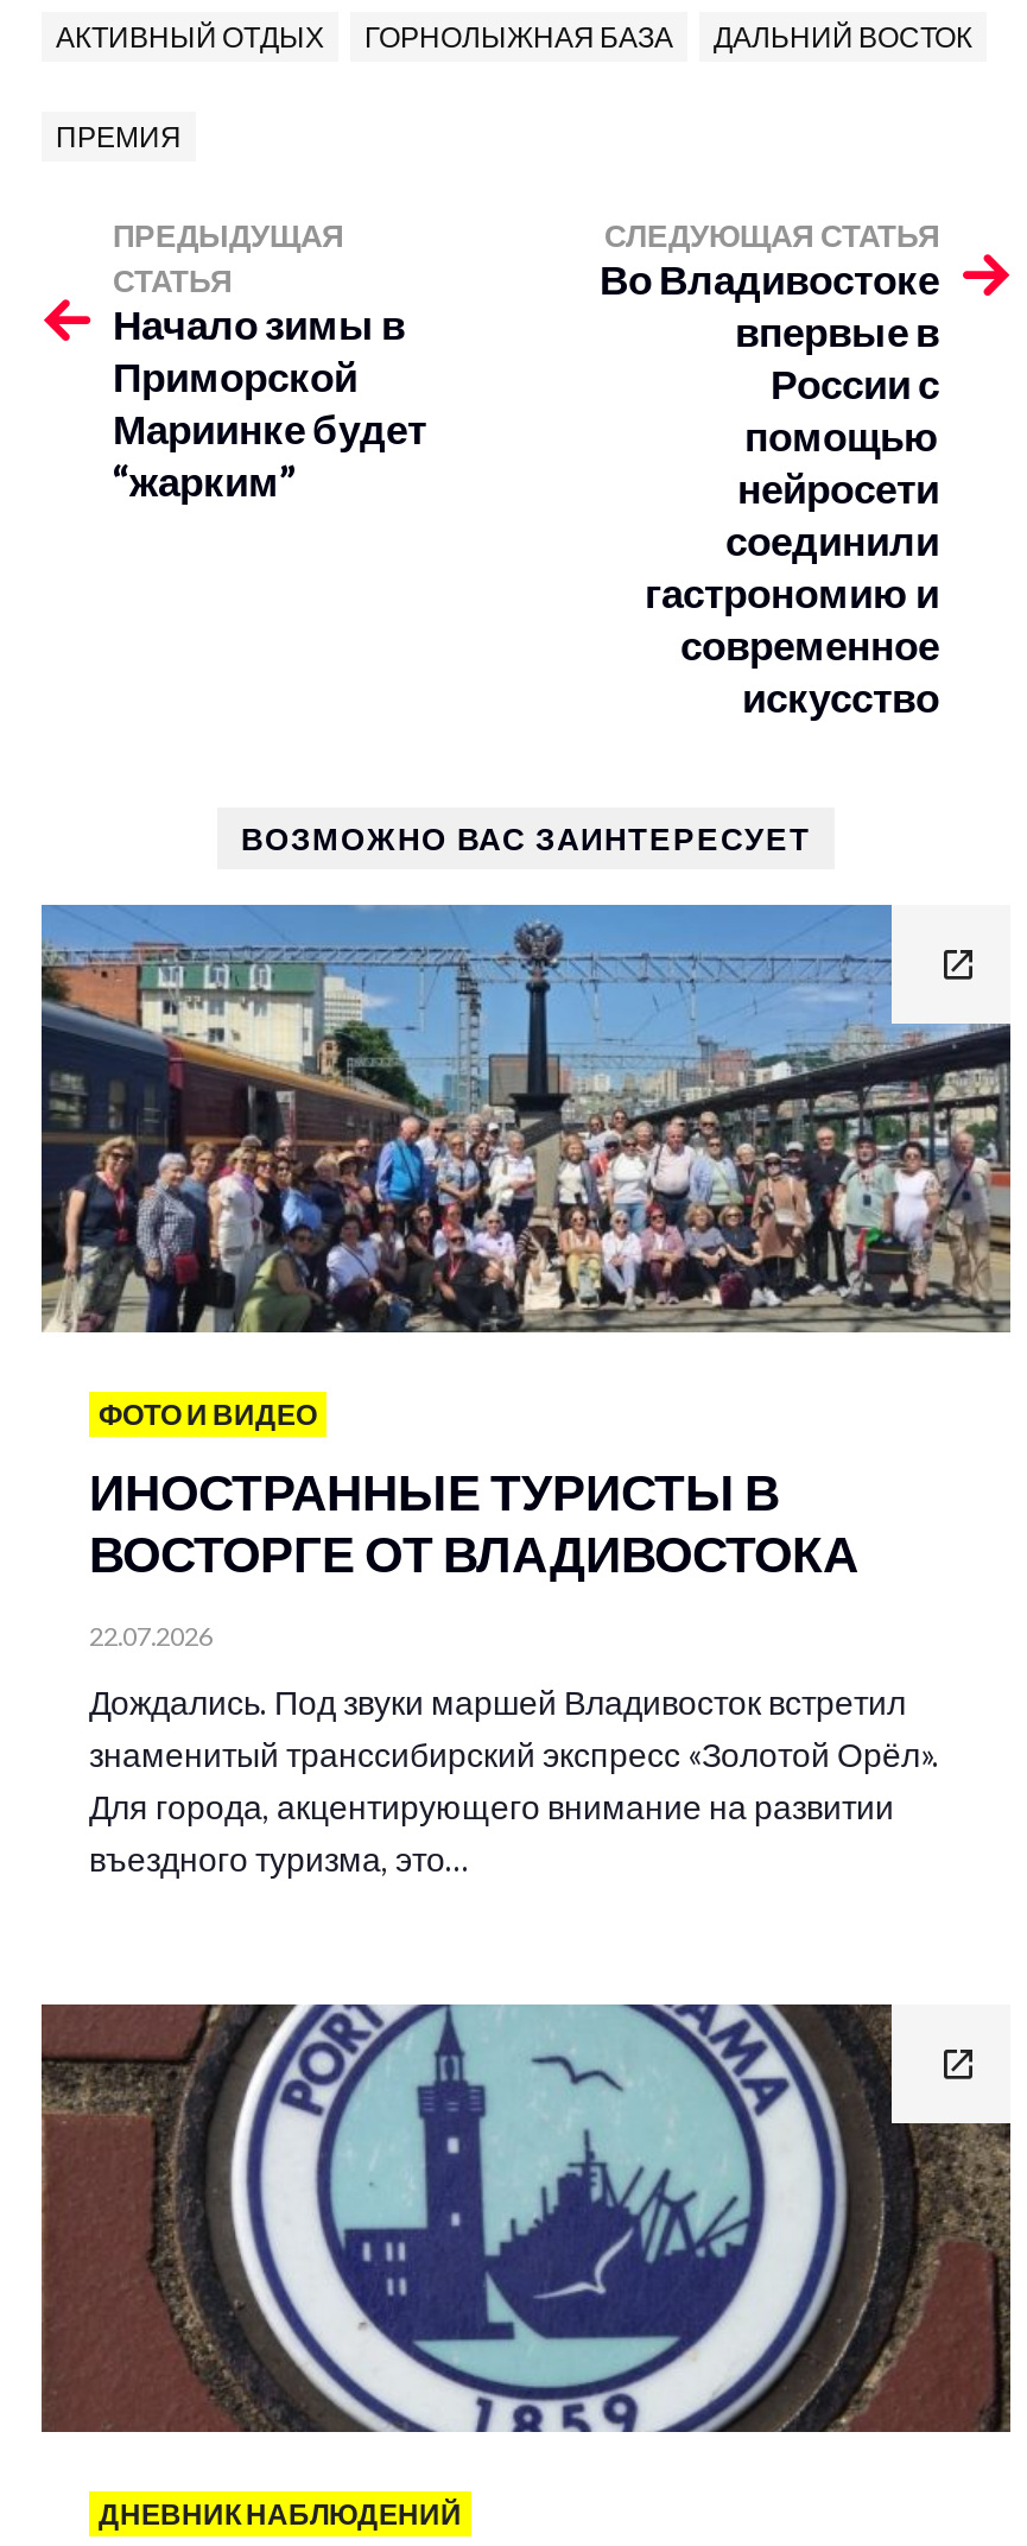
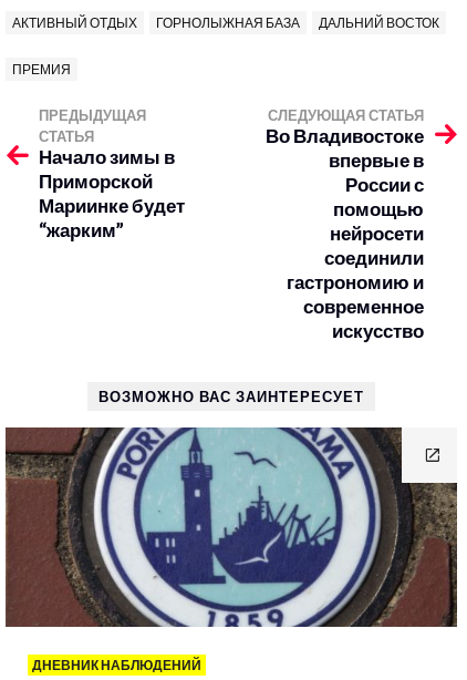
- [image]
- ФОТО И ВИДЕО
- ИНОСТРАННЫЕ ТУРИСТЫ В
- ВОСТОРГЕ ОТ ВЛАДИВОСТОКА
- 22.07.2026
- Дождались. Под звуки маршей Владивосток встретил
- знаменитый транссибирский экспресс «Золотой Орёл».
- Для города, акцентирующего внимание на развитии
- въездного туризма, это…
